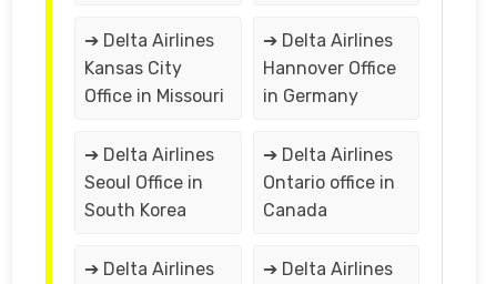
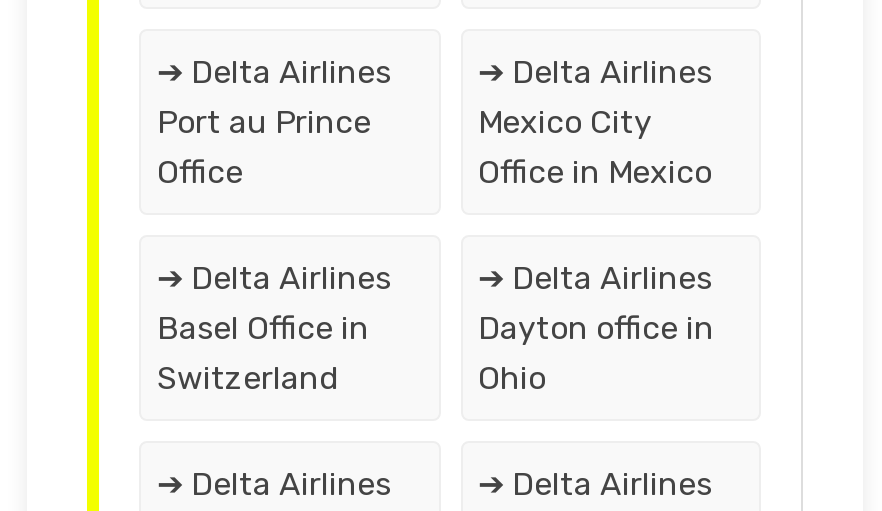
- Kansas City
- Office in Missouri
+ Port au Prince
+ Office

- Hannover Office
- in Germany
+ Mexico City
+ Office in Mexico

- Seoul Office in
- South Korea
+ Basel Office in
+ Switzerland

- Ontario office in
- Canada
+ Dayton office in
+ Ohio
